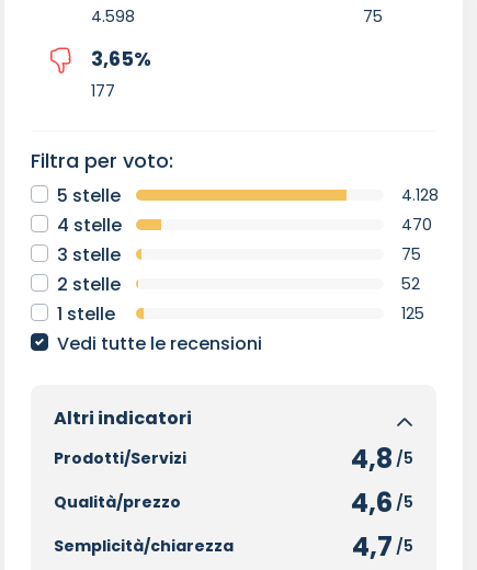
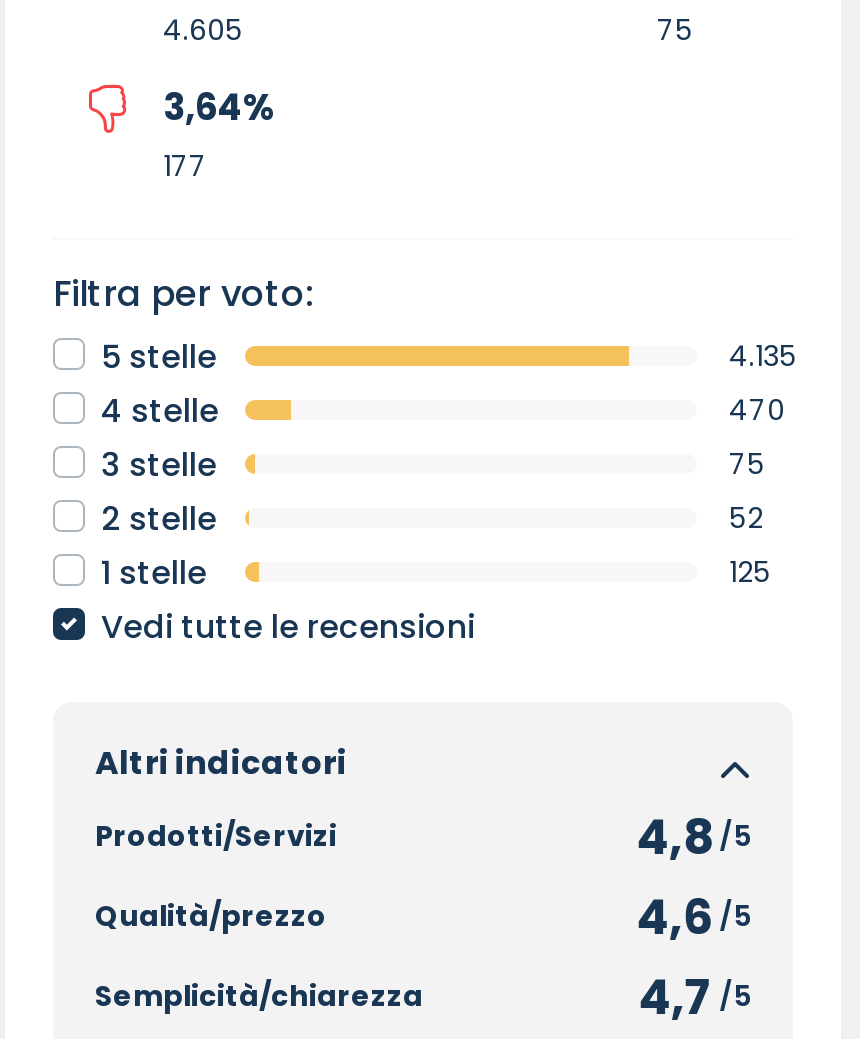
- 4.598
+ 4.605

- 3,65%
+ 3,64%

- 4.128
+ 4.135
